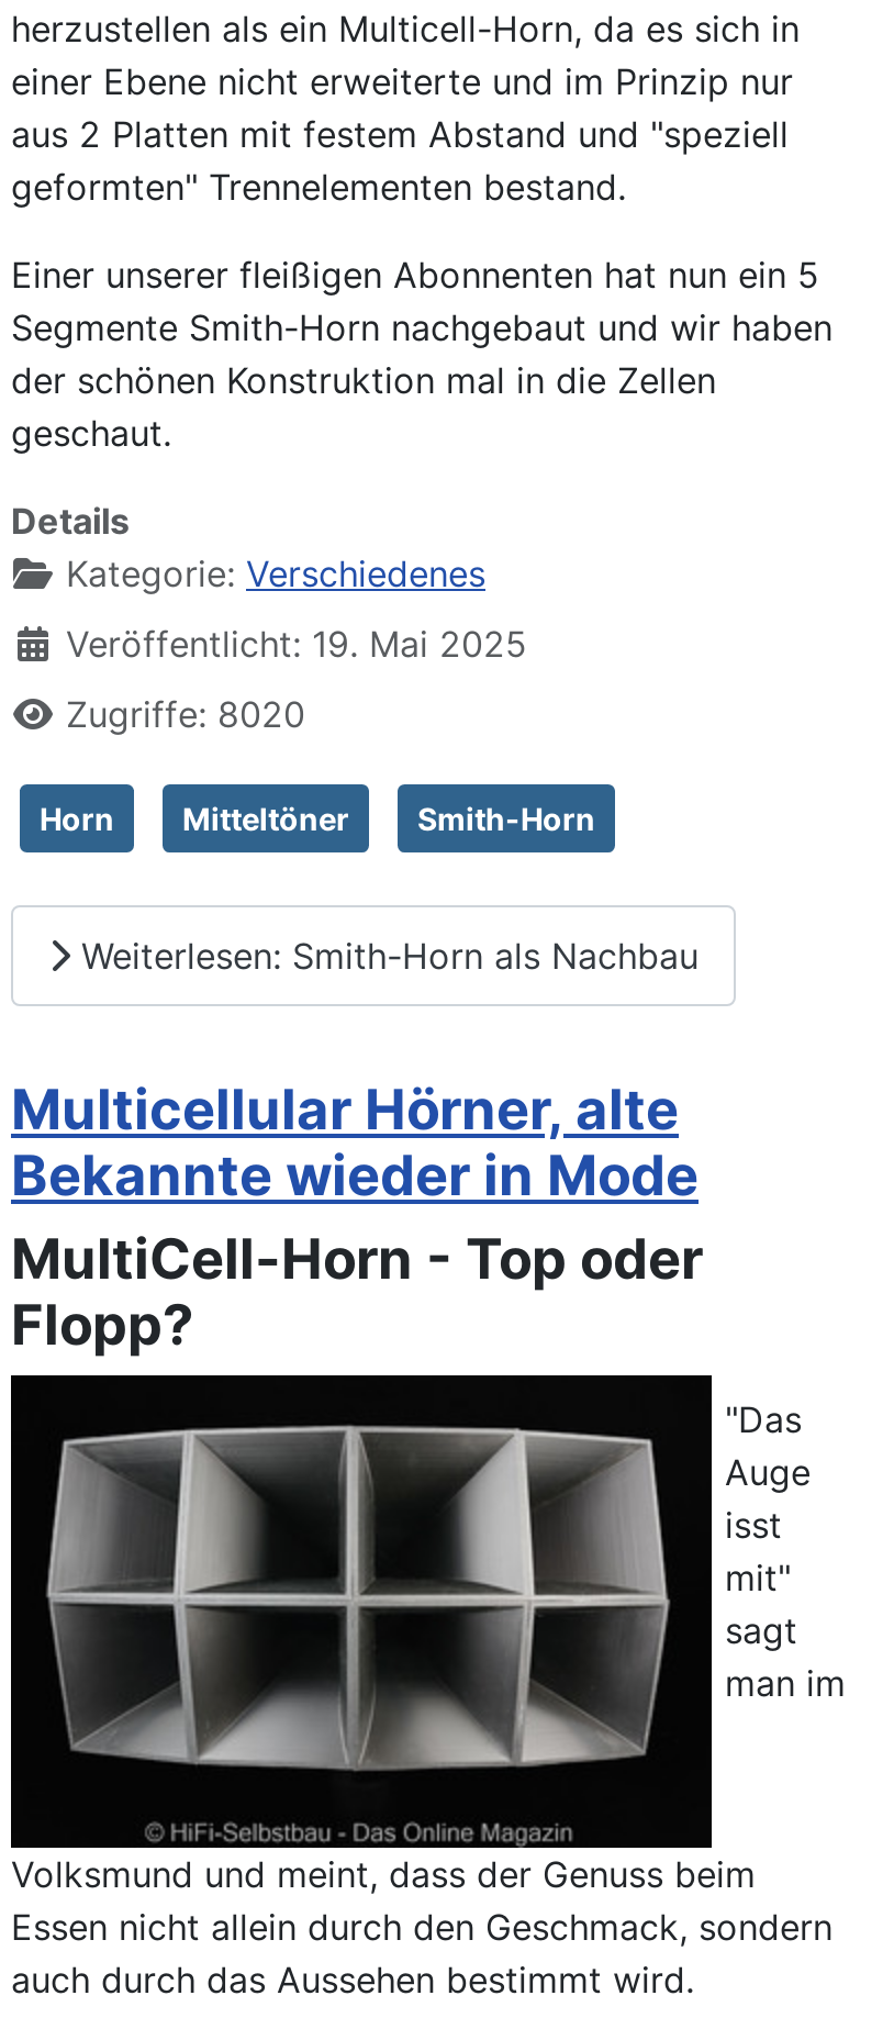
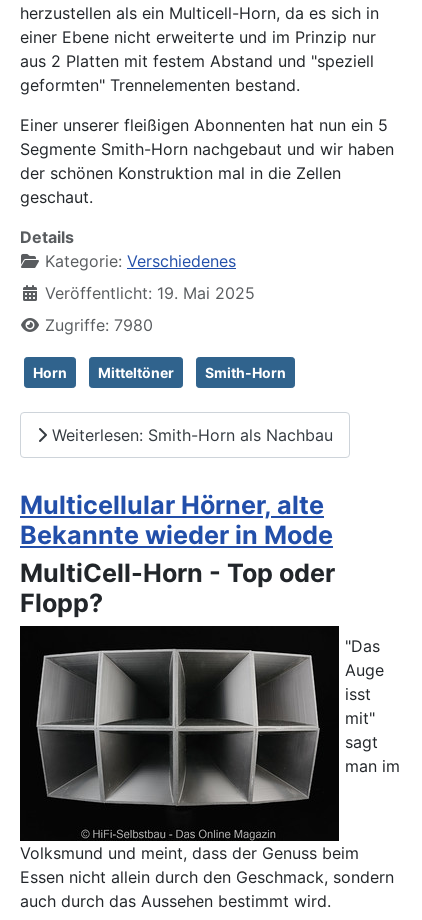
- Zugriffe: 8020
+ Zugriffe: 7980
